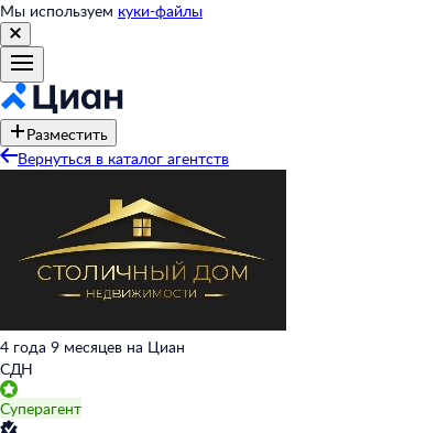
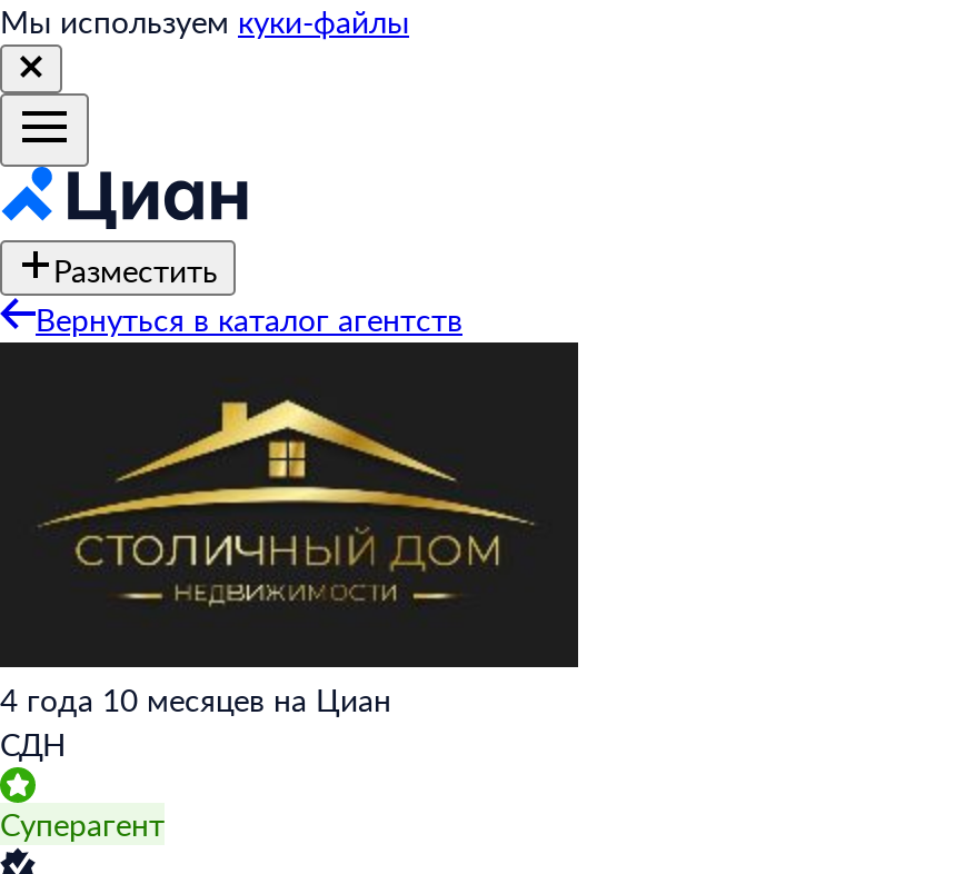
- 4 года 9 месяцев на Циан
+ 4 года 10 месяцев на Циан
